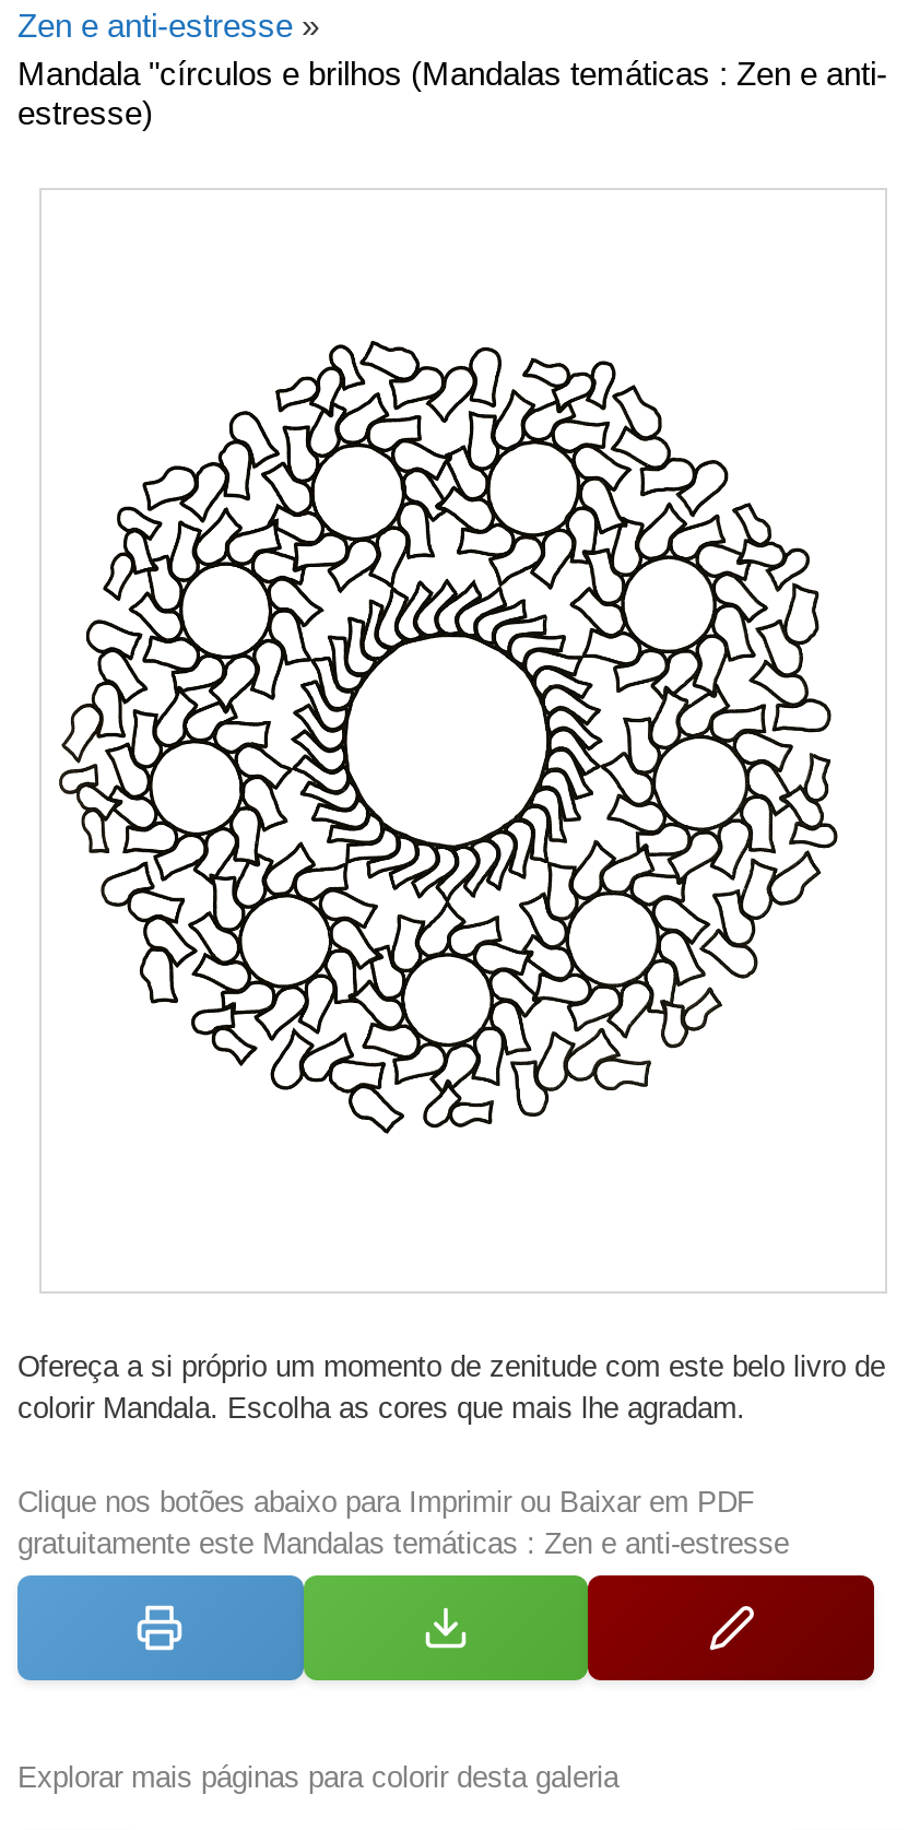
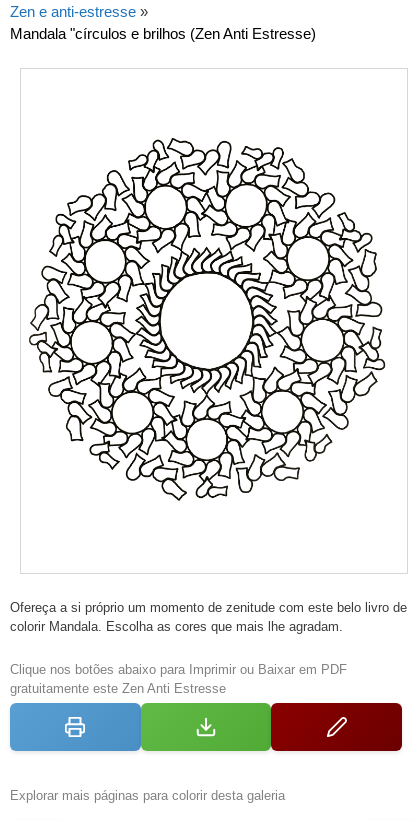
- Mandala "círculos e brilhos (Mandalas temáticas : Zen e anti-
- estresse)
+ Mandala "círculos e brilhos (Zen Anti Estresse)

- gratuitamente este Mandalas temáticas : Zen e anti-estresse
+ gratuitamente este Zen Anti Estresse
